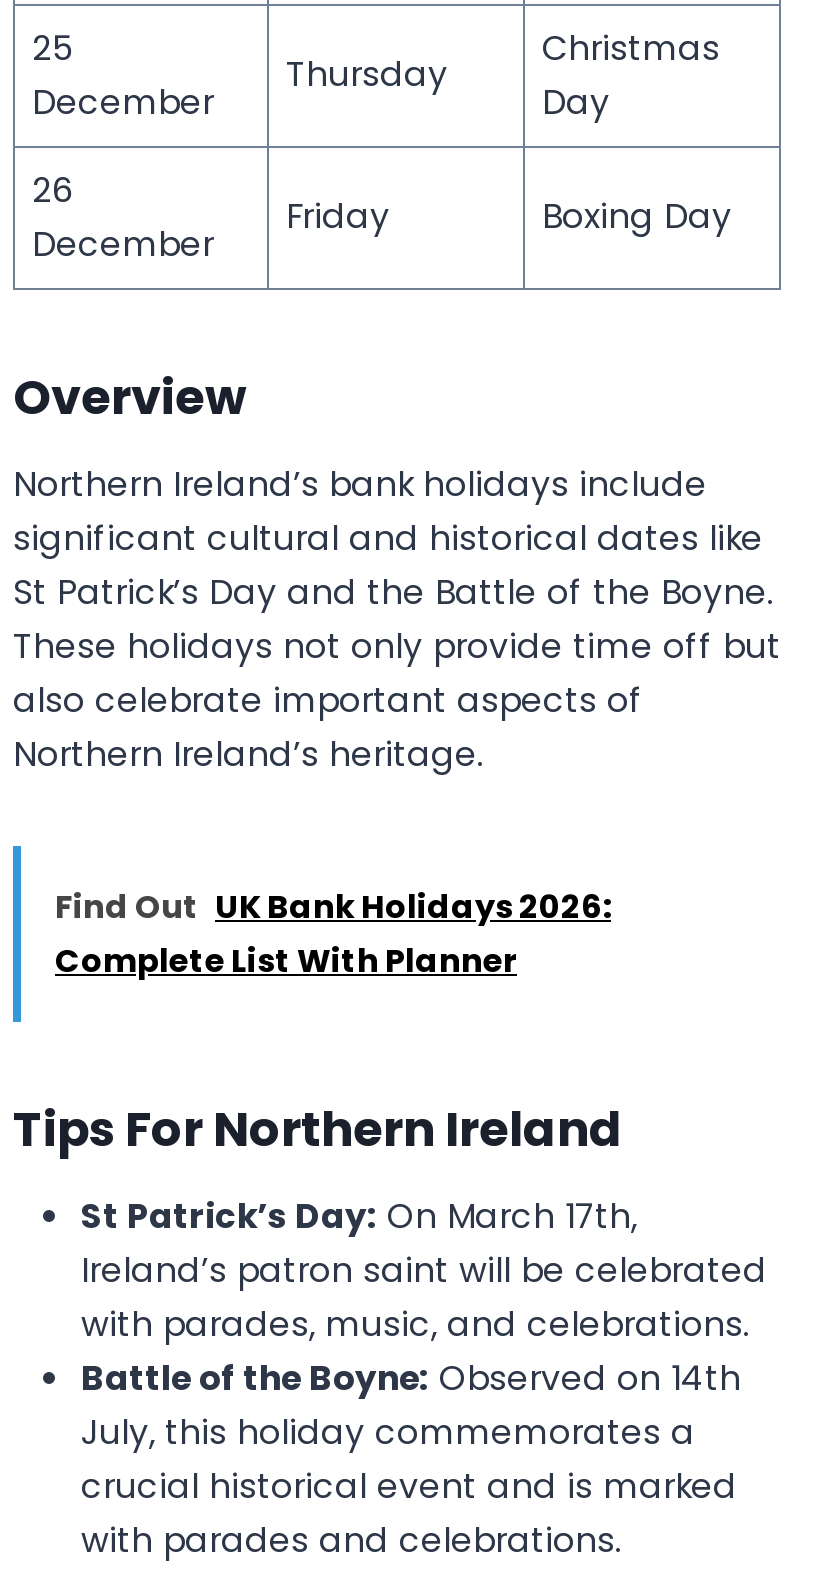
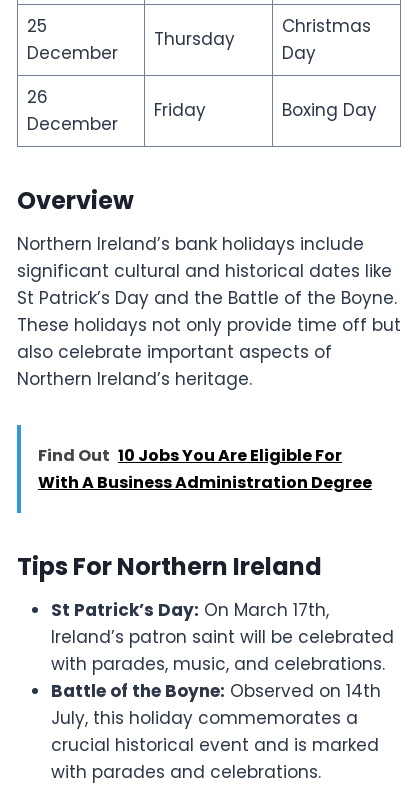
- Find Out UK Bank Holidays 2026:
- Complete List With Planner
+ Find Out 10 Jobs You Are Eligible For
+ With A Business Administration Degree
